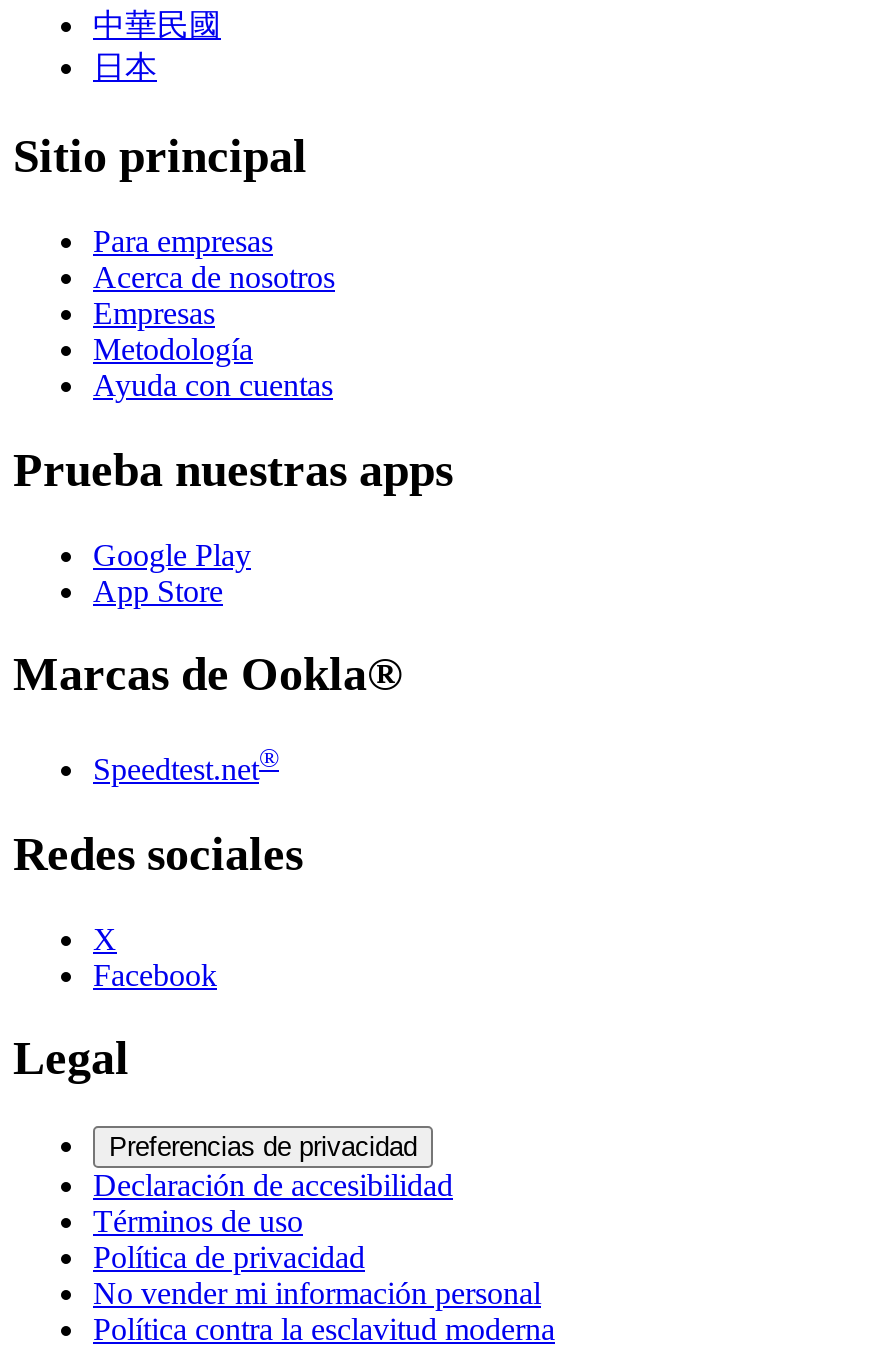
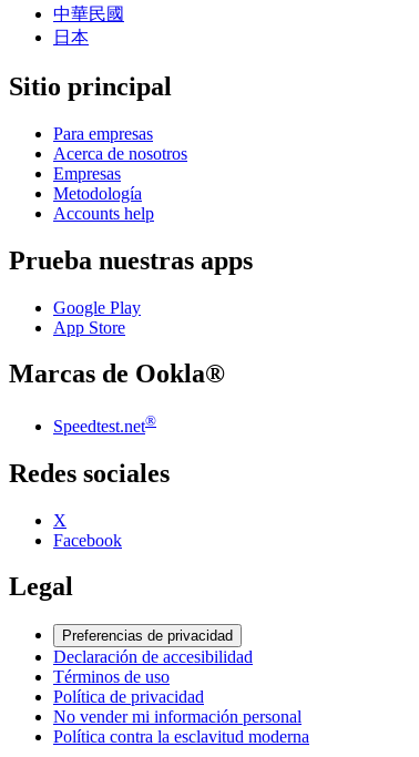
- Ayuda con cuentas
+ Accounts help
